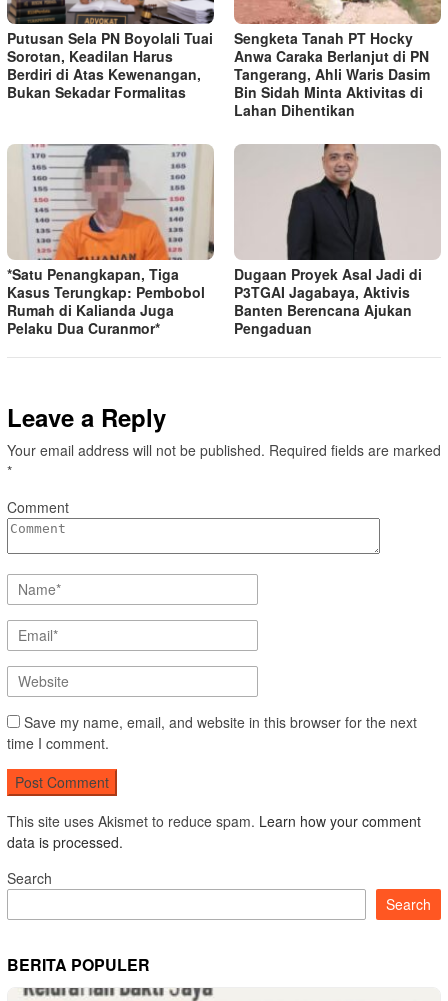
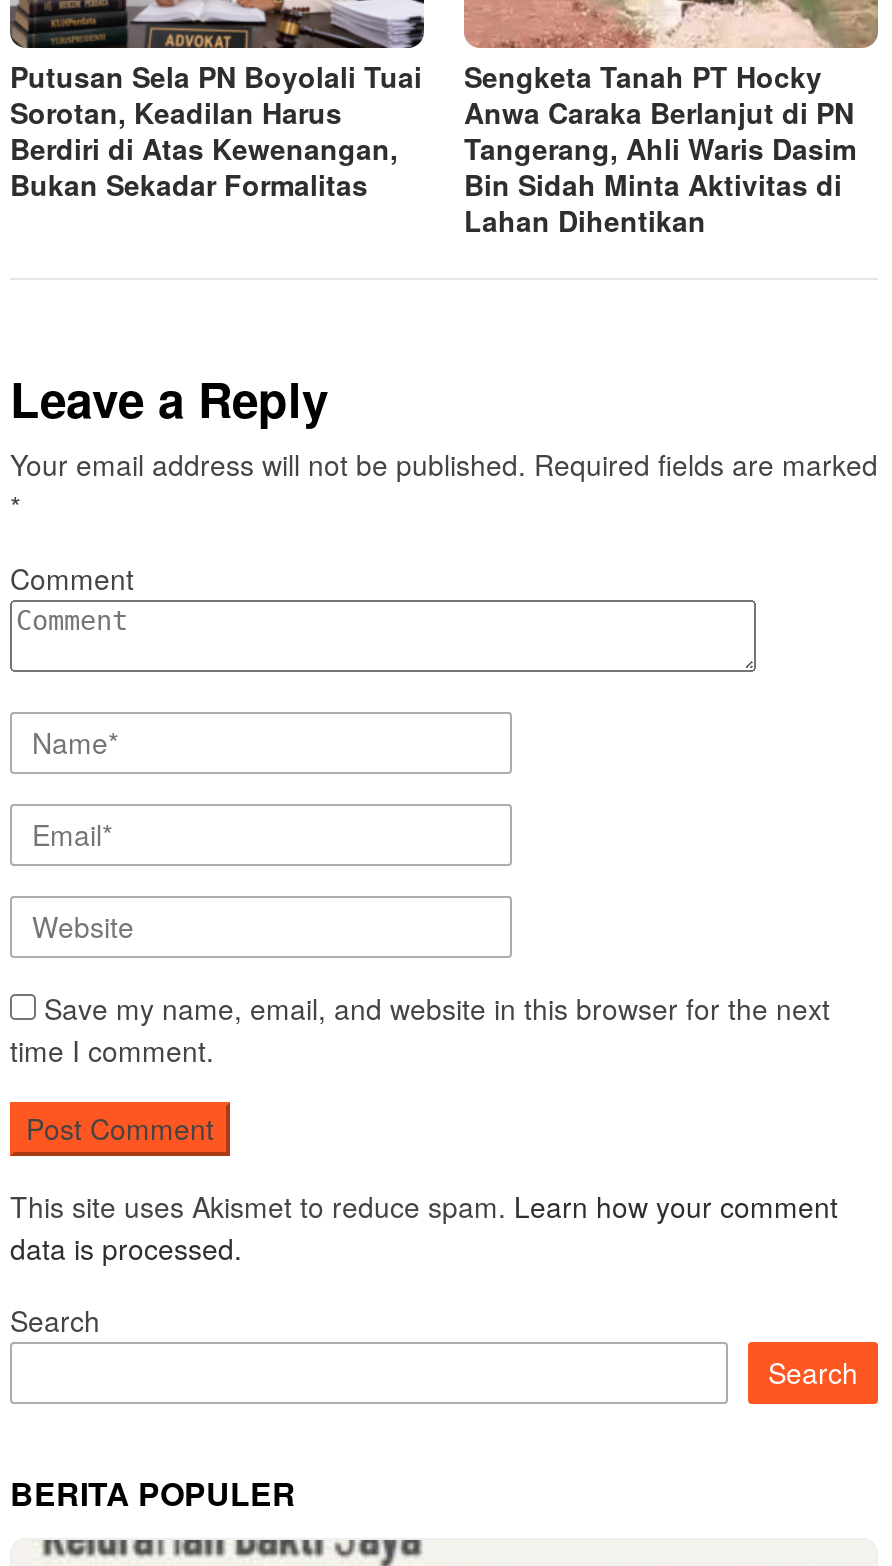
- [image]
- *Satu Penangkapan, Tiga
- Kasus Terungkap: Pembobol
- Rumah di Kalianda Juga
- Pelaku Dua Curanmor*

- [image]
- Dugaan Proyek Asal Jadi di
- P3TGAI Jagabaya, Aktivis
- Banten Berencana Ajukan
- Pengaduan
